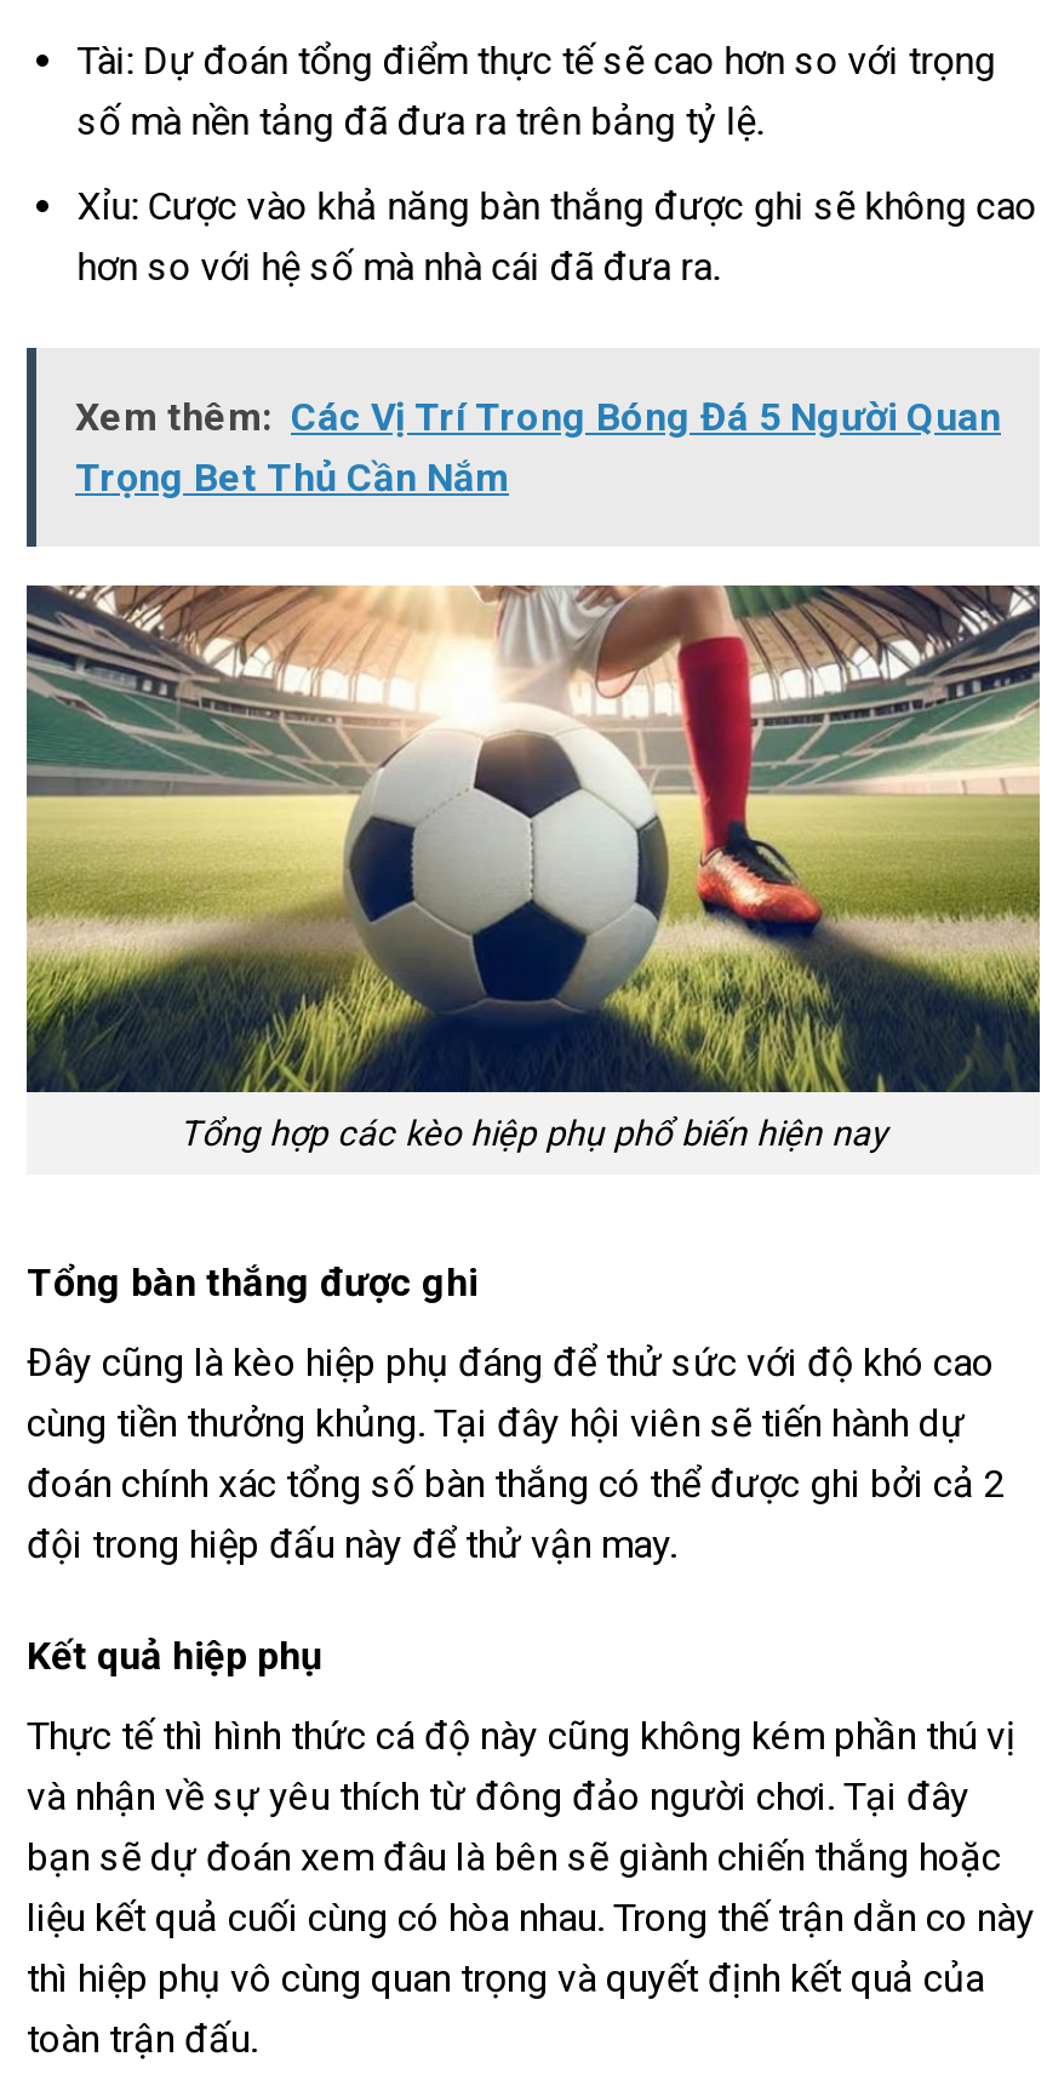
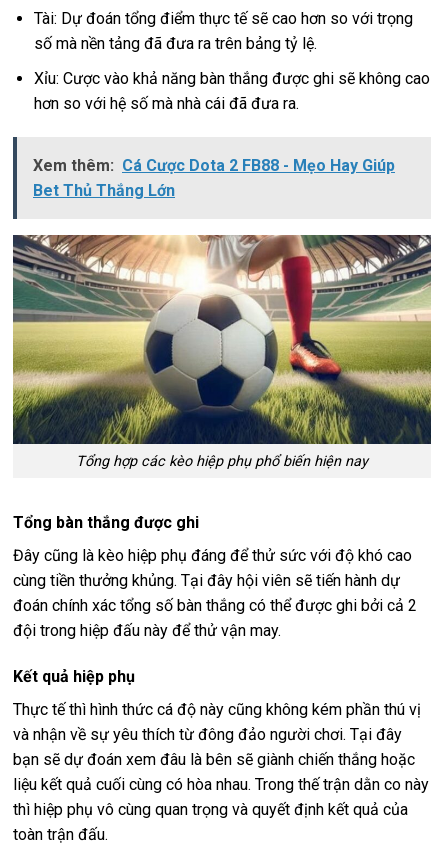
- Xem thêm: Các Vị Trí Trong Bóng Đá 5 Người Quan
- Trọng Bet Thủ Cần Nắm
+ Xem thêm: Cá Cược Dota 2 FB88 - Mẹo Hay Giúp
+ Bet Thủ Thắng Lớn
